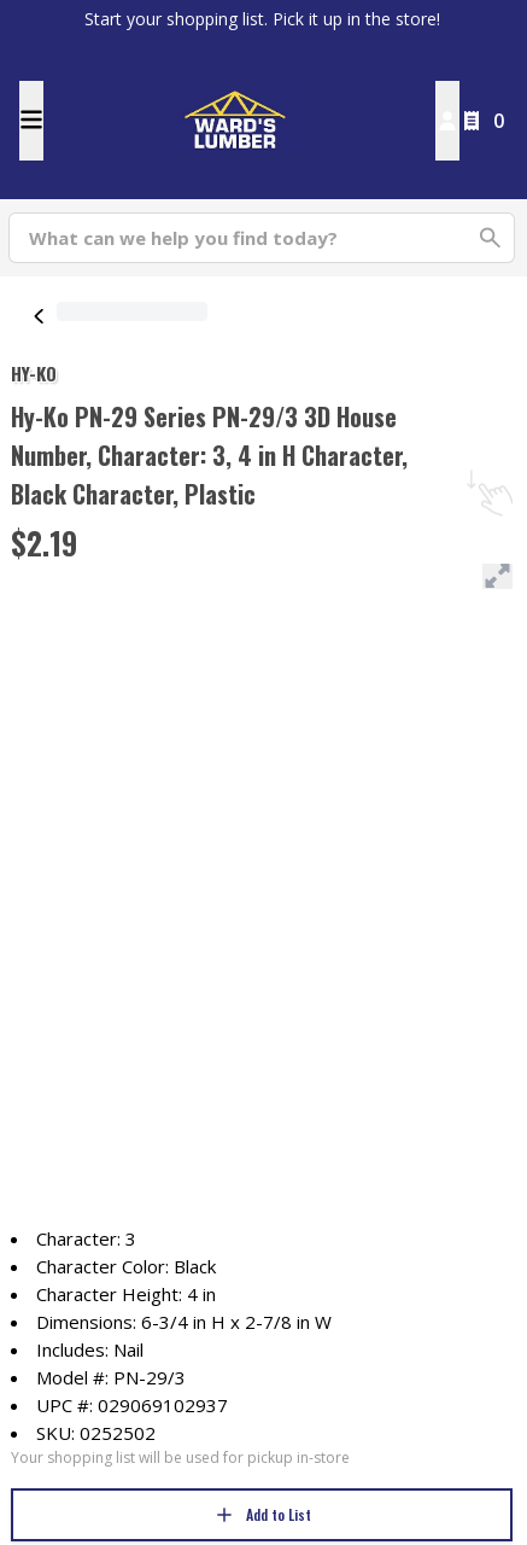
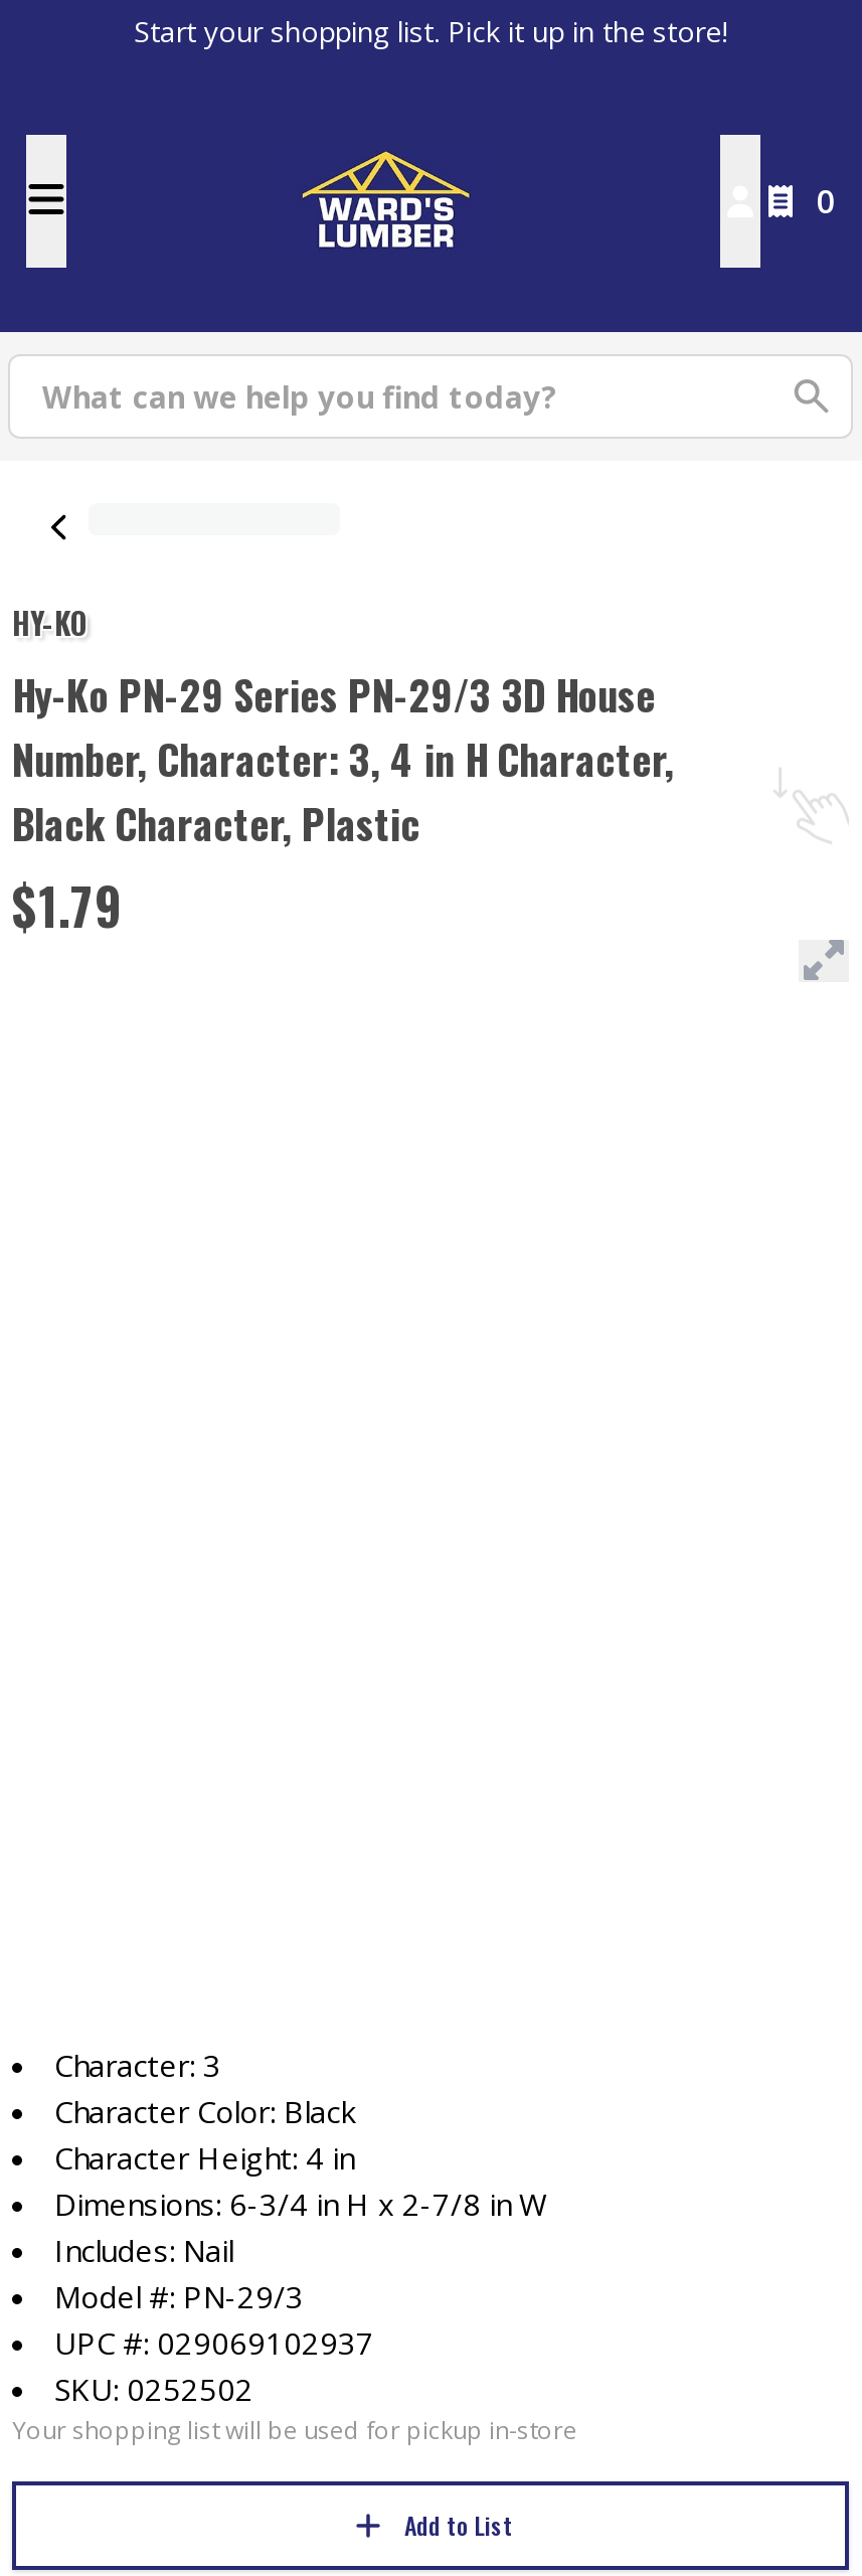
- $2.19
+ $1.79
